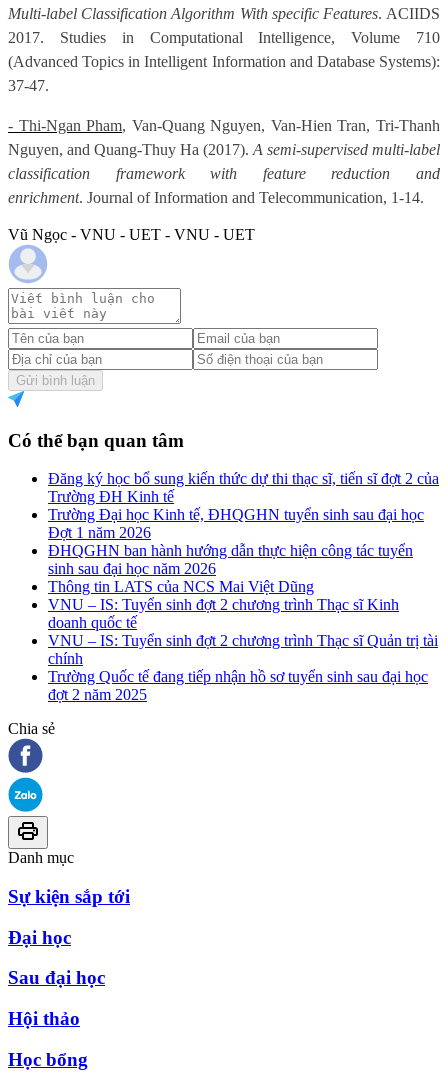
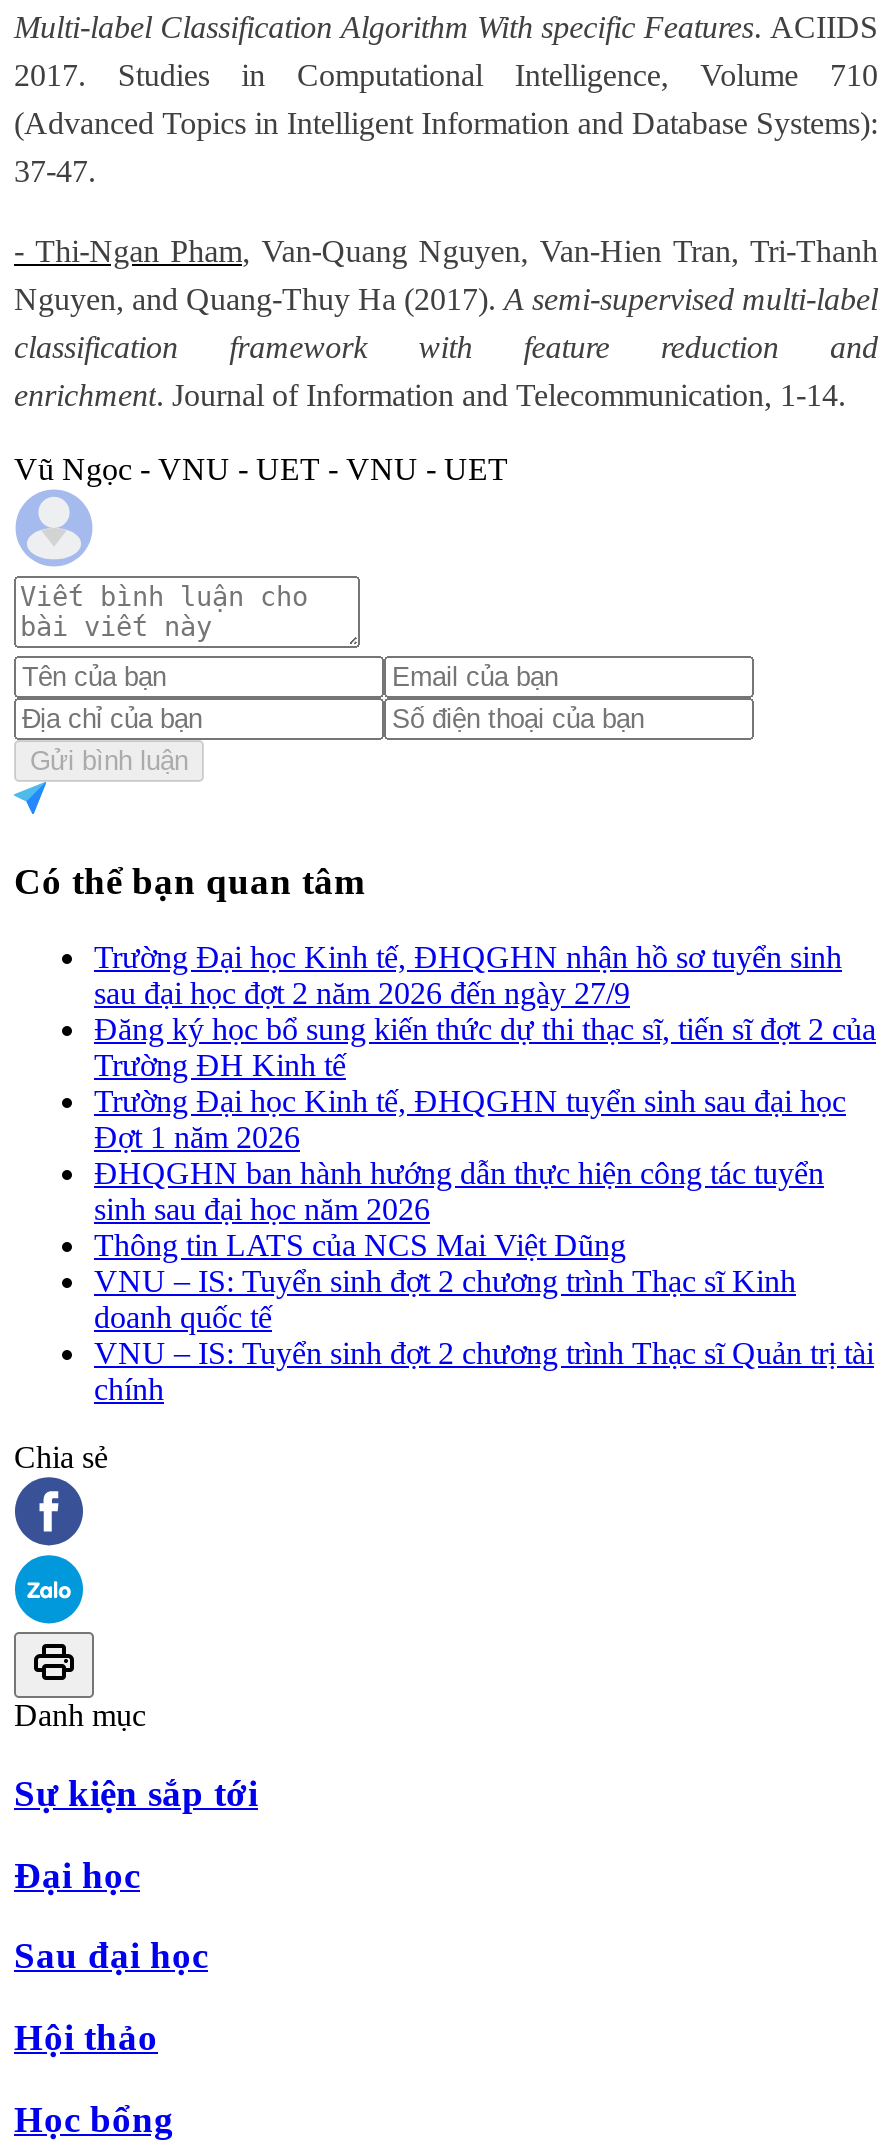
+ Trường Đại học Kinh tế, ĐHQGHN nhận hồ sơ tuyển sinh
+ sau đại học đợt 2 năm 2026 đến ngày 27/9

moved down: Đăng ký học bổ sung kiến thức dự thi thạc sĩ, tiến sĩ đợt 2 của | Trường ĐH Kinh tế | Trường Đại học Kinh tế, ĐHQGHN tuyển sinh sau đại học | ... | VNU – IS: Tuyển sinh đợt 2 chương trình Thạc sĩ Quản trị tài | chính

- Trường Quốc tế đang tiếp nhận hồ sơ tuyển sinh sau đại học
- đợt 2 năm 2025
